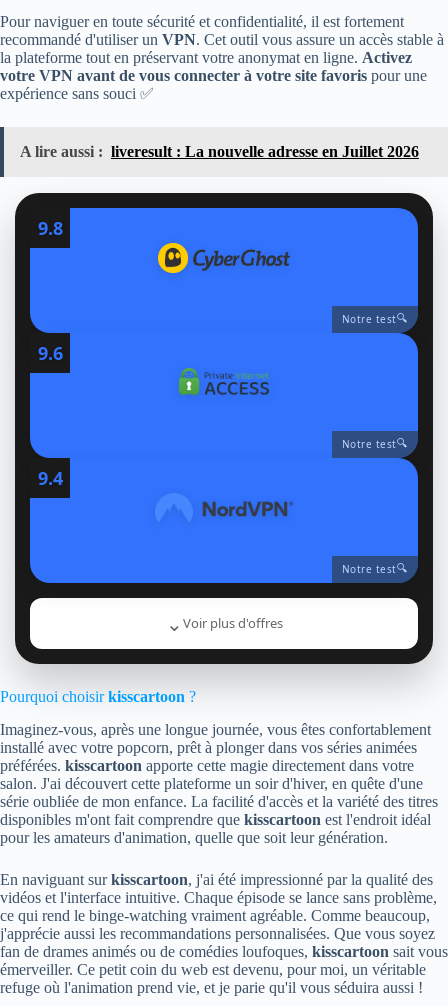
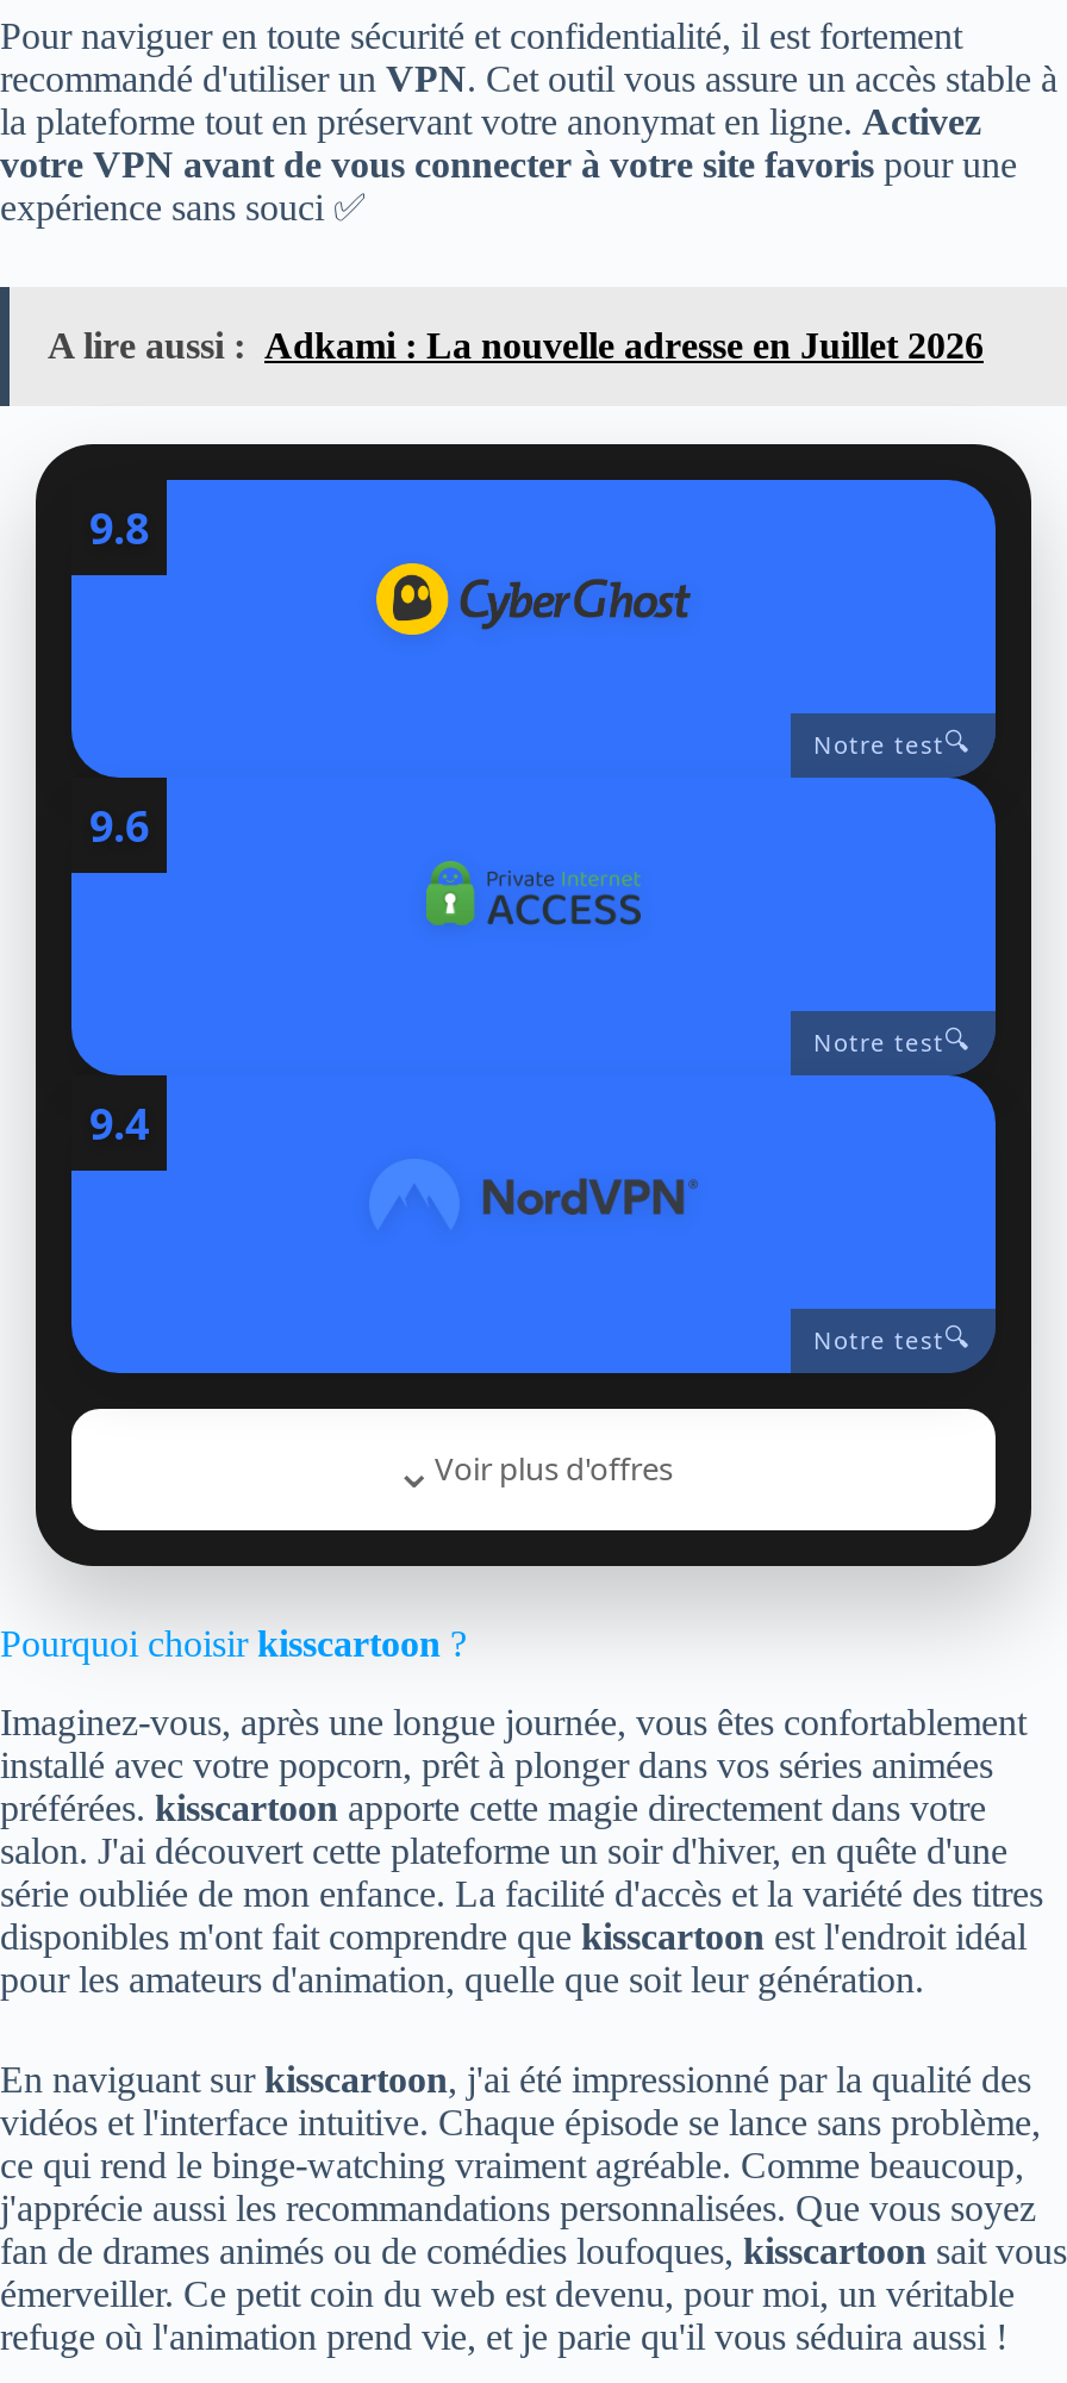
- A lire aussi : liveresult : La nouvelle adresse en Juillet 2026
+ A lire aussi : Adkami : La nouvelle adresse en Juillet 2026
